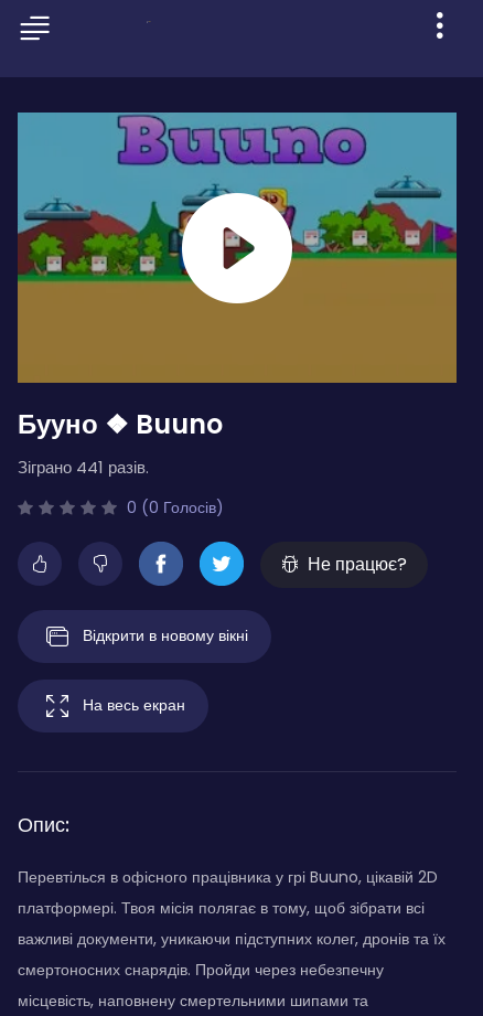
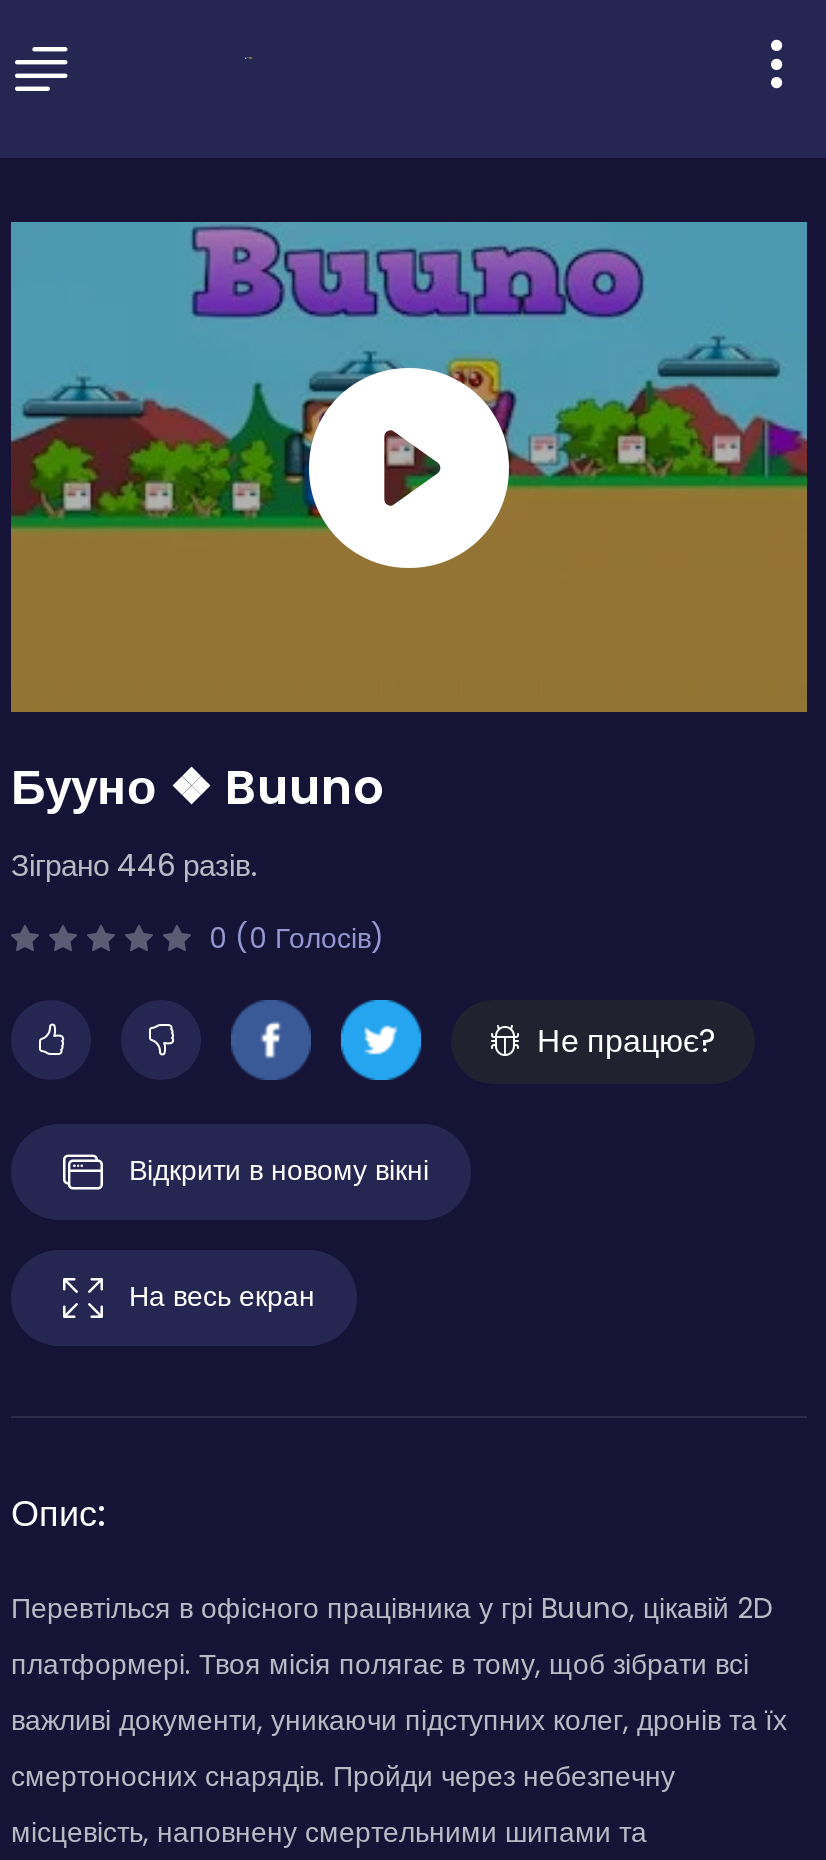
- Зіграно 441 разів.
+ Зіграно 446 разів.
